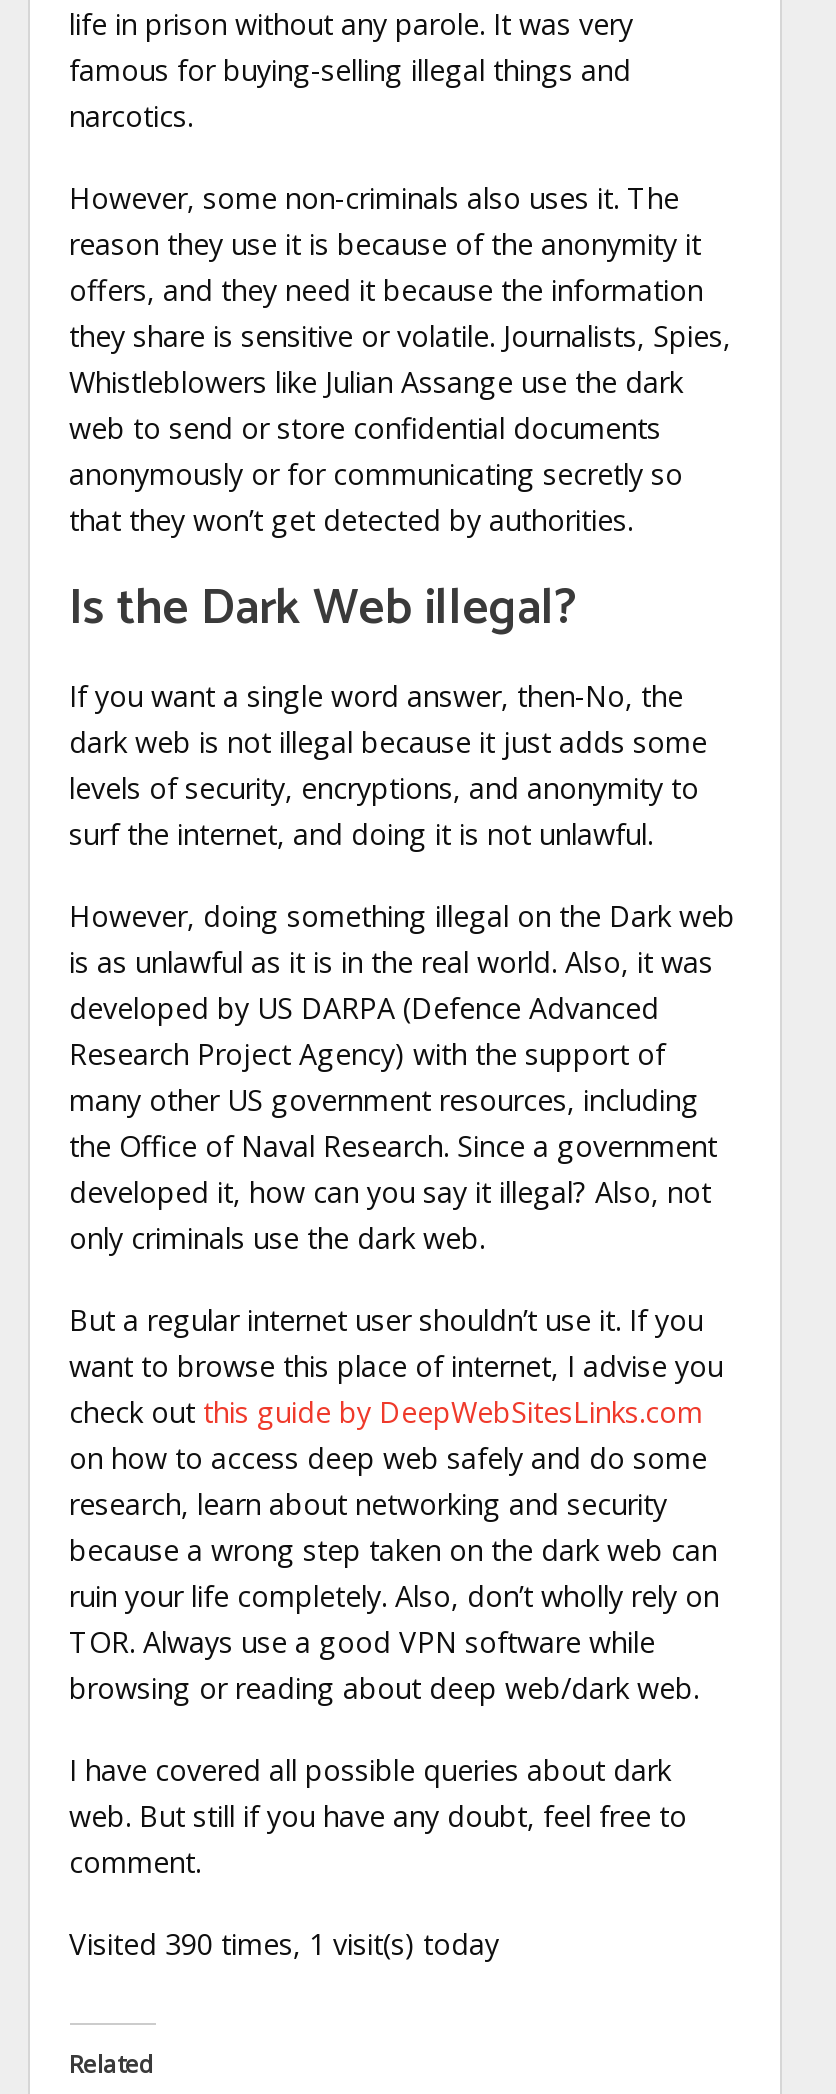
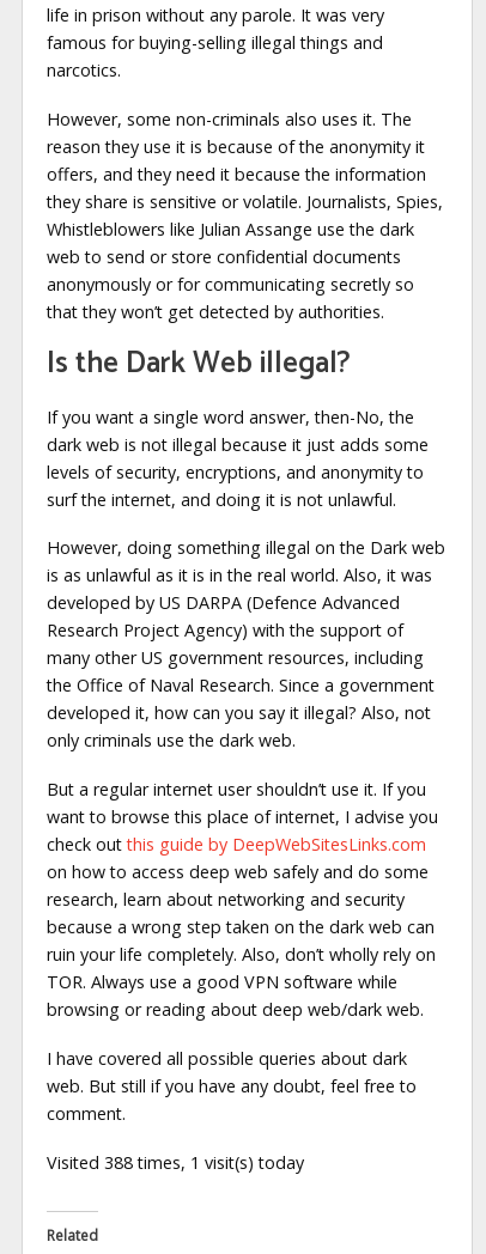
- Visited 390 times, 1 visit(s) today
+ Visited 388 times, 1 visit(s) today
